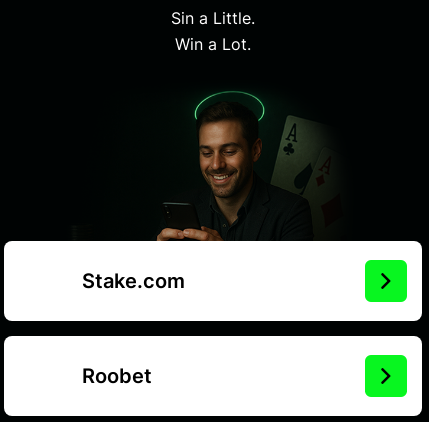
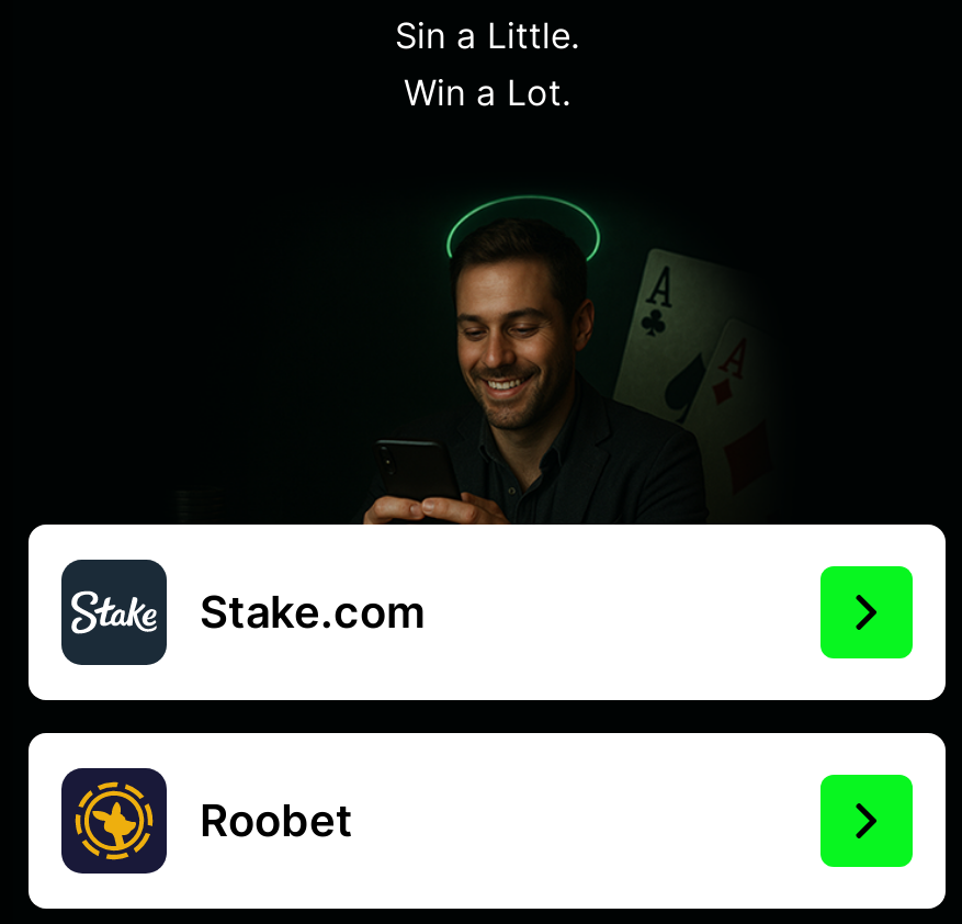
+ [image]

+ [image]
